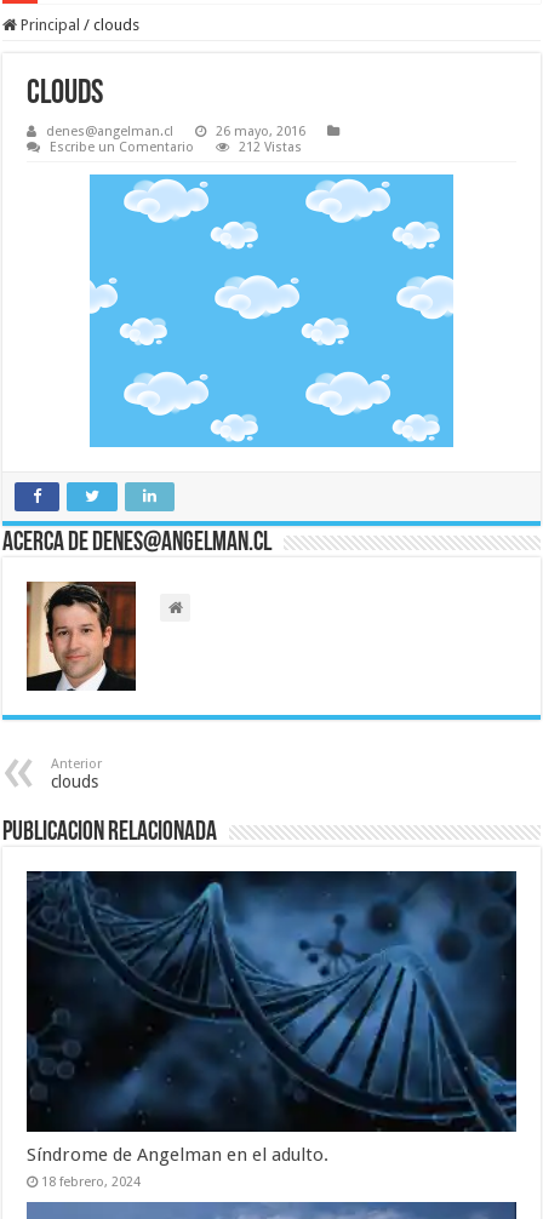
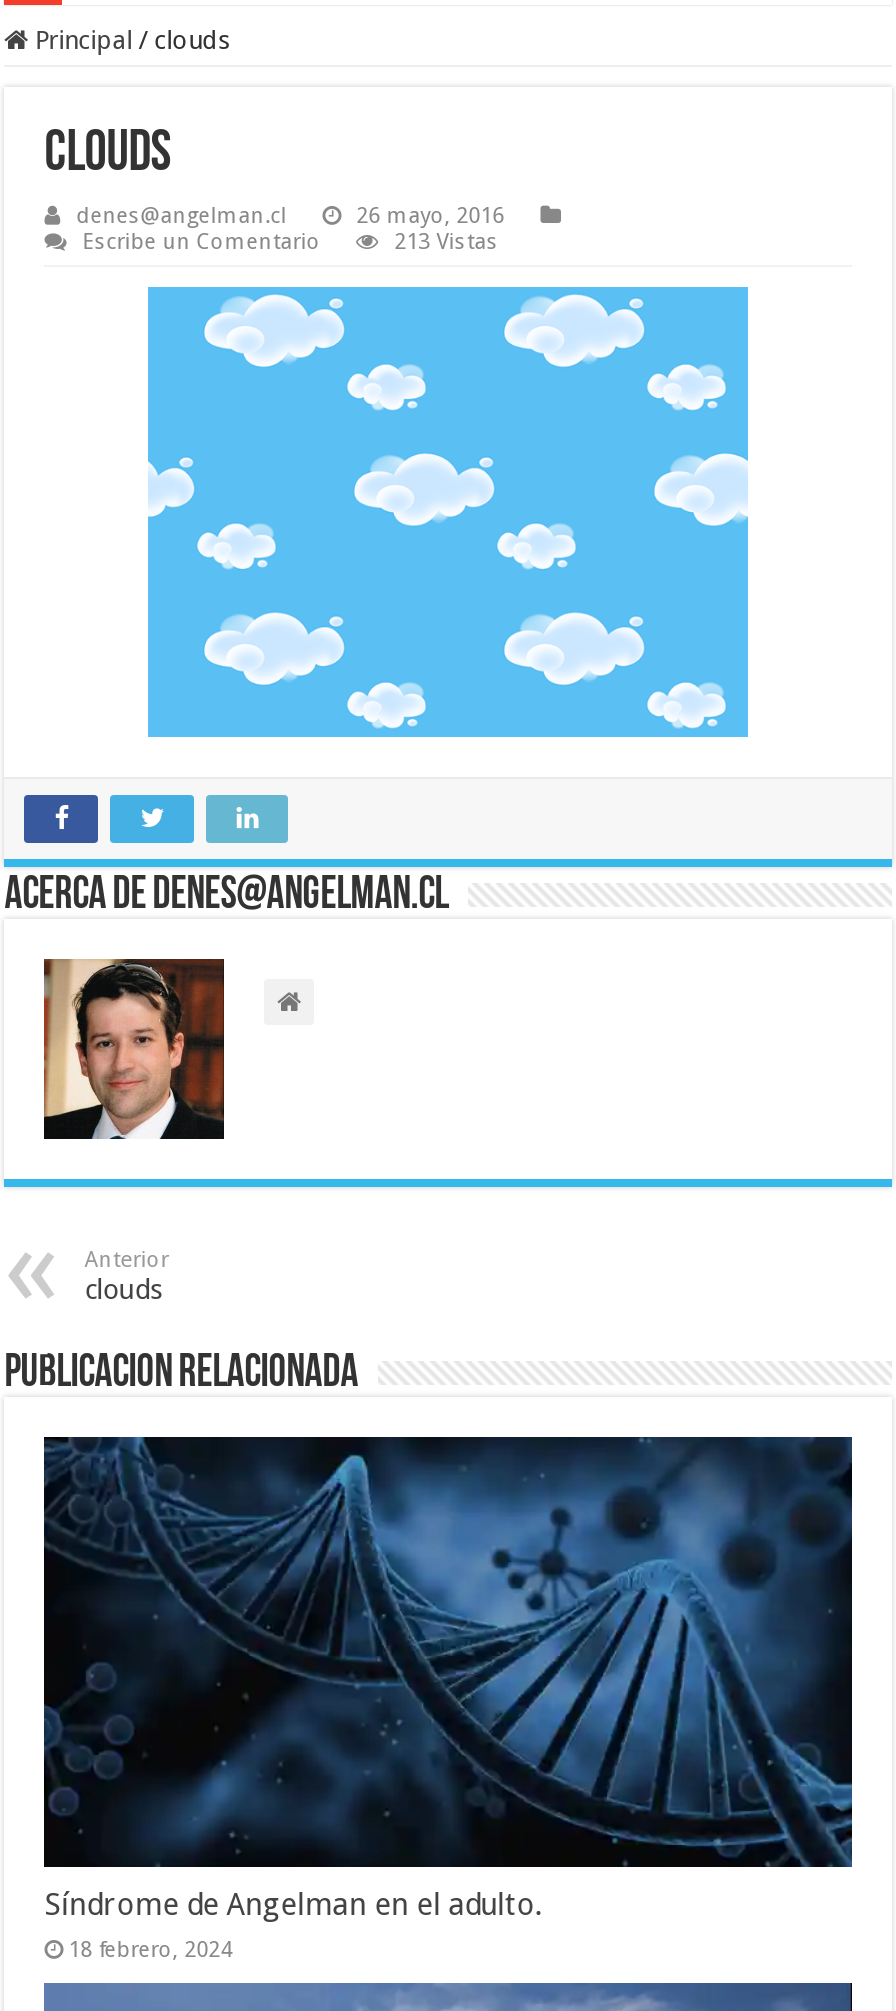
- 212 Vistas
+ 213 Vistas
